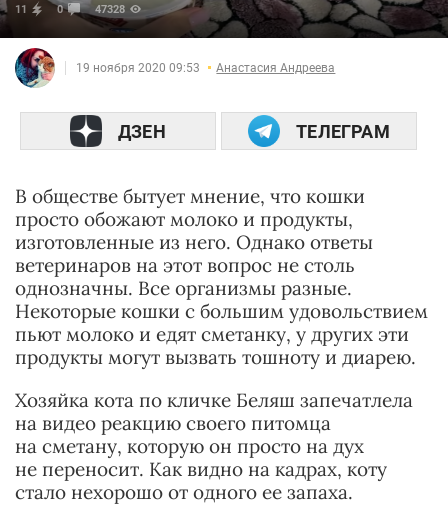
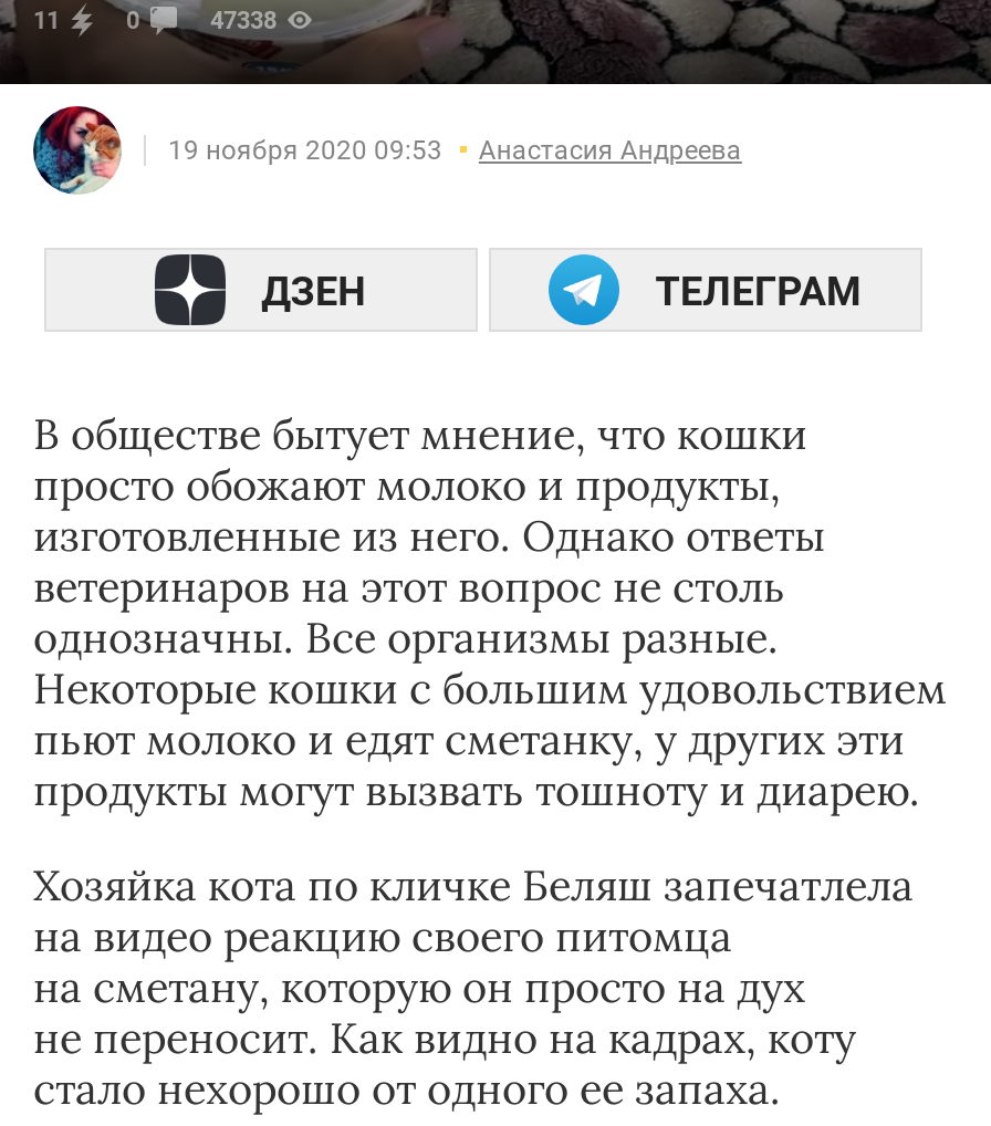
- 47328
+ 47338
